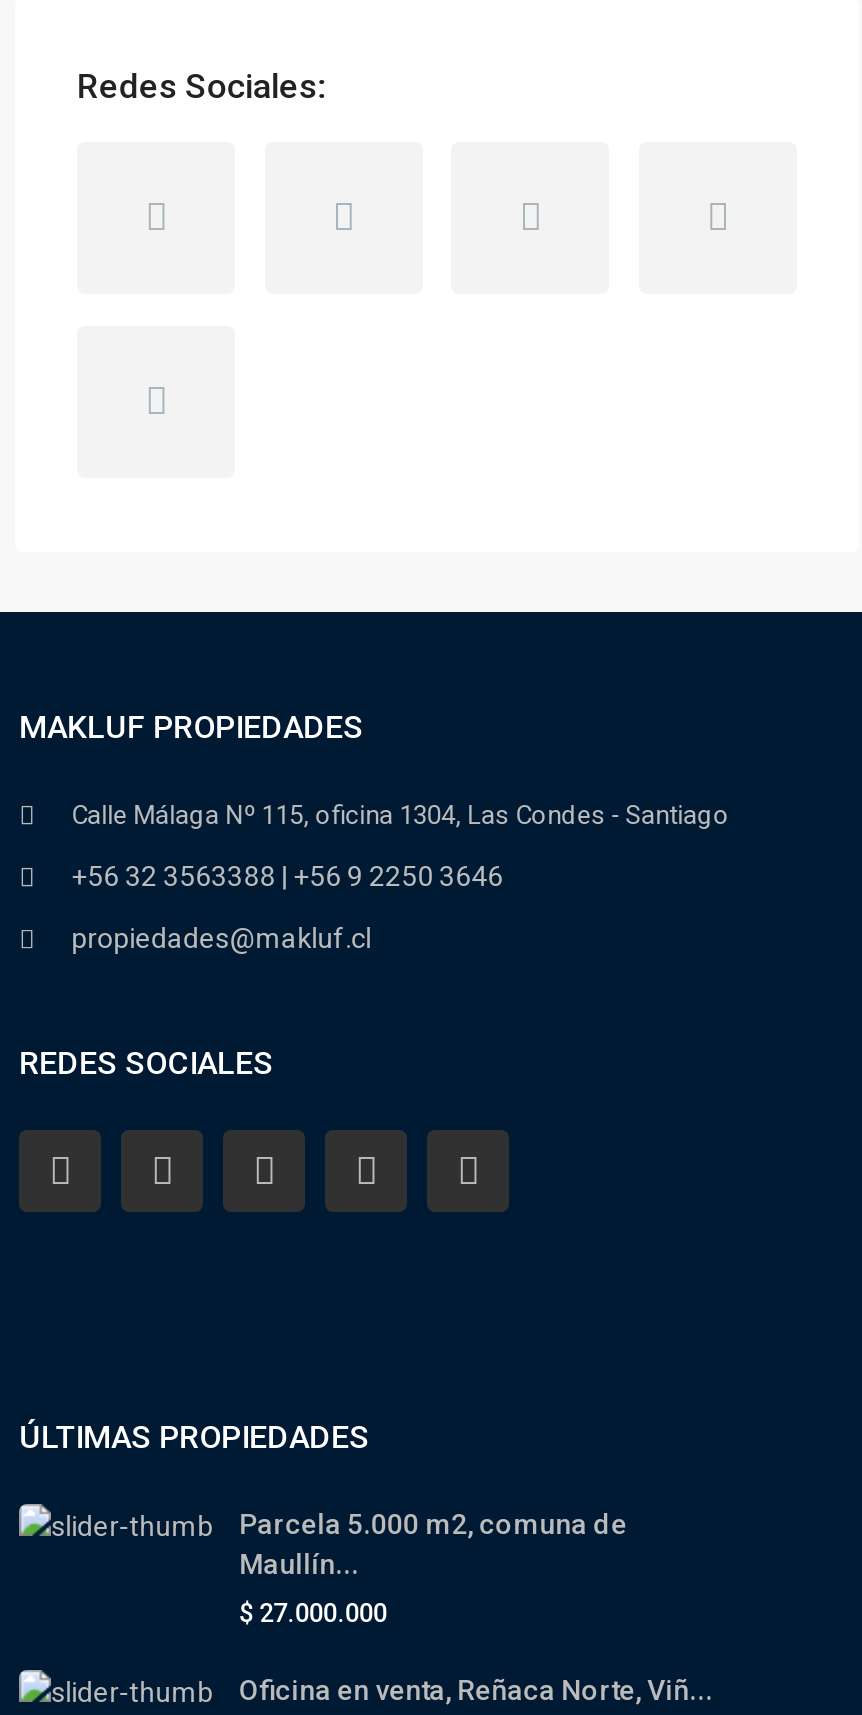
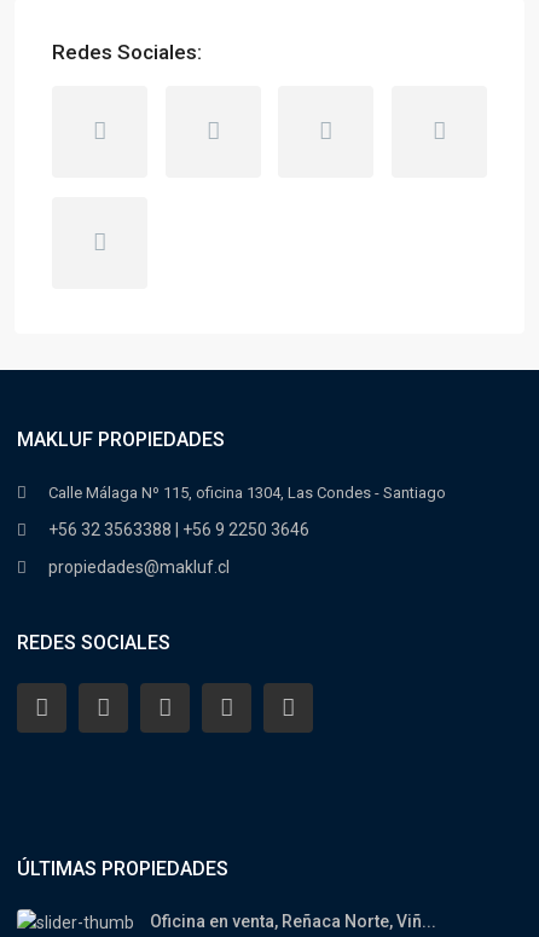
- Parcela 5.000 m2, comuna de
- Maullín...
- $ 27.000.000
